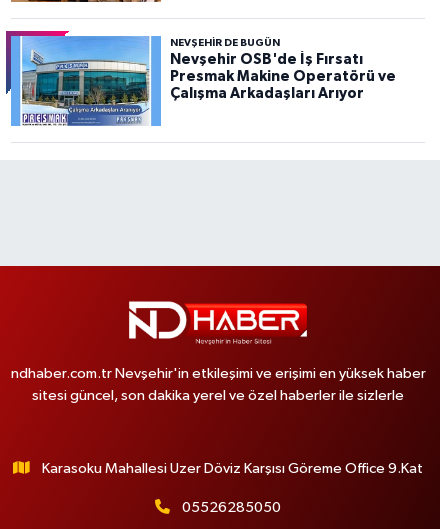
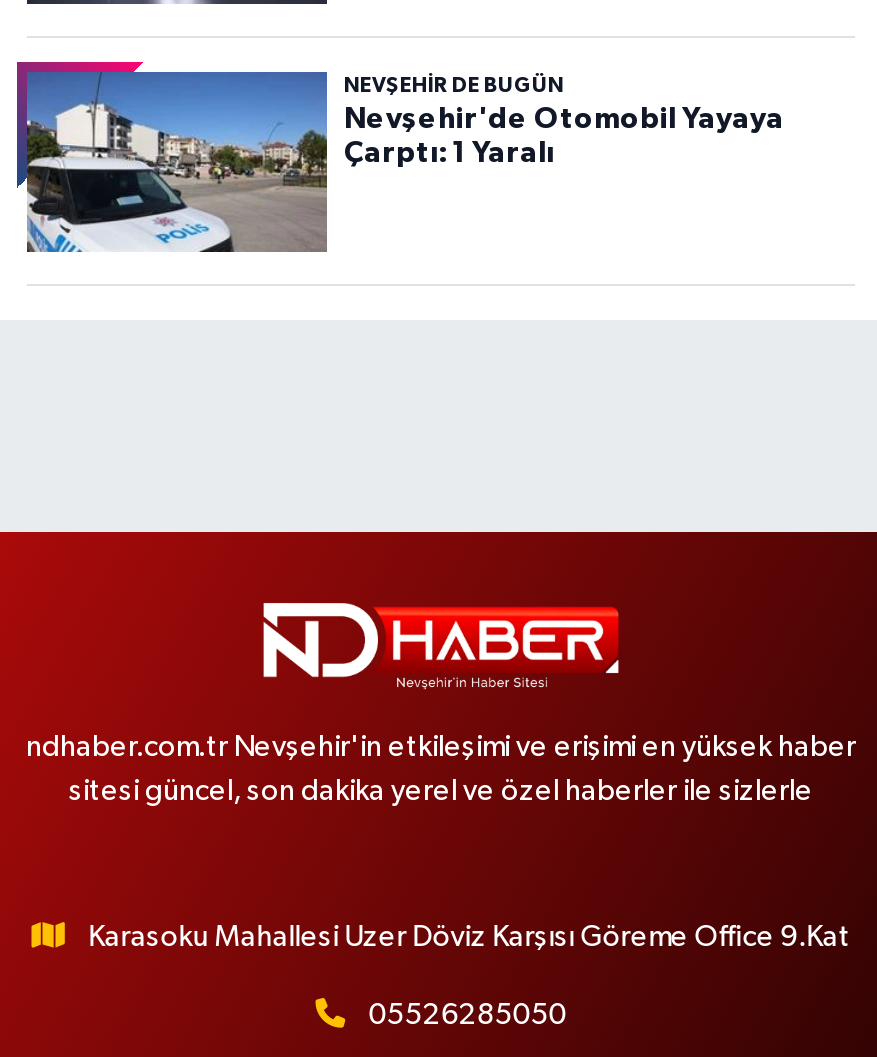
- [image]
- Nevşehir OSB'de İş Fırsatı
- Presmak Makine Operatörü ve
- Çalışma Arkadaşları Arıyor
+ [image]
+ Nevşehir'de Otomobil Yayaya
+ Çarptı: 1 Yaralı
